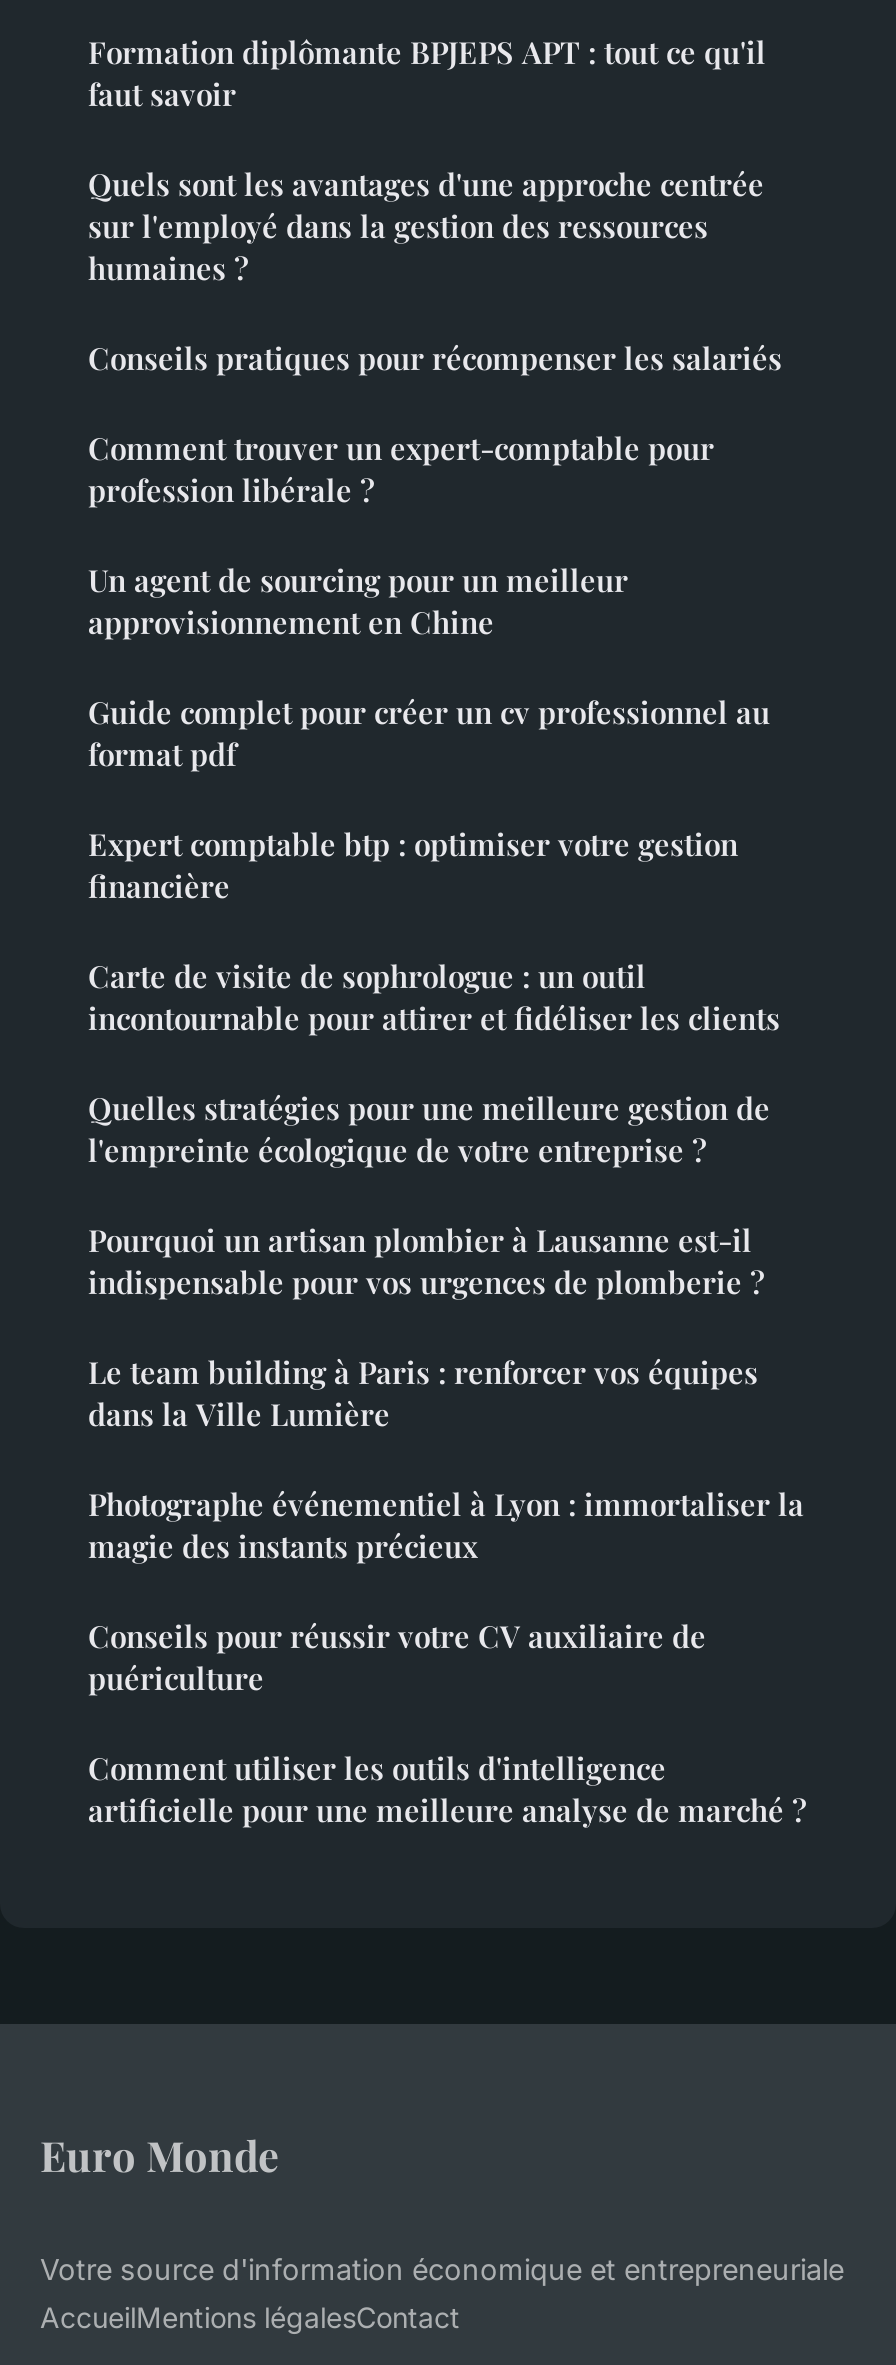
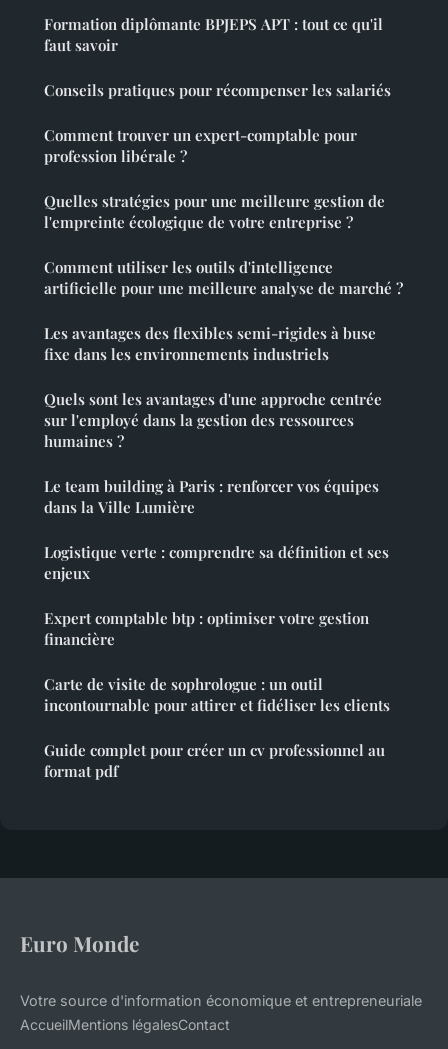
moved down: Quels sont les avantages d'une approche centrée | sur l'employé dans la gestion des ressources | humaines ?

- Un agent de sourcing pour un meilleur
- approvisionnement en Chine
+ Les avantages des flexibles semi-rigides à buse
+ fixe dans les environnements industriels
+ Logistique verte : comprendre sa définition et ses
+ enjeux

moved down: Guide complet pour créer un cv professionnel au | format pdf

moved down: Expert comptable btp : optimiser votre gestion | financière | Carte de visite de sophrologue : un outil | incontournable pour attirer et fidéliser les clients

moved up: Quelles stratégies pour une meilleure gestion de | l'empreinte écologique de votre entreprise ? | Comment utiliser les outils d'intelligence | artificielle pour une meilleure analyse de marché ?

- Pourquoi un artisan plombier à Lausanne est-il
- indispensable pour vos urgences de plomberie ?
- Photographe événementiel à Lyon : immortaliser la
- magie des instants précieux
- Conseils pour réussir votre CV auxiliaire de
- puériculture

moved up: Le team building à Paris : renforcer vos équipes | dans la Ville Lumière
